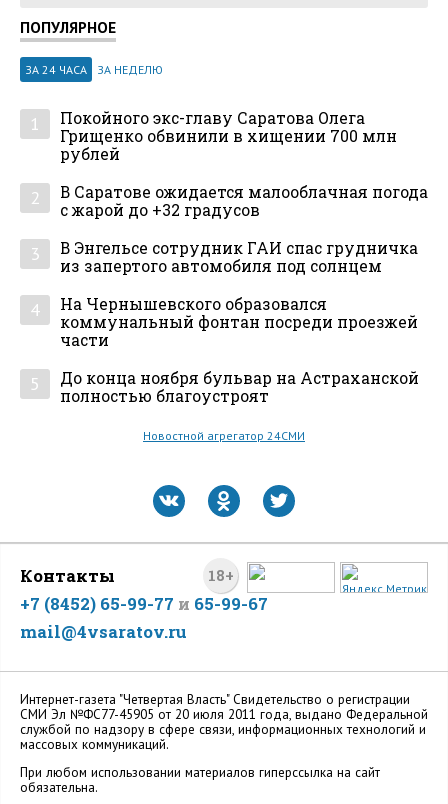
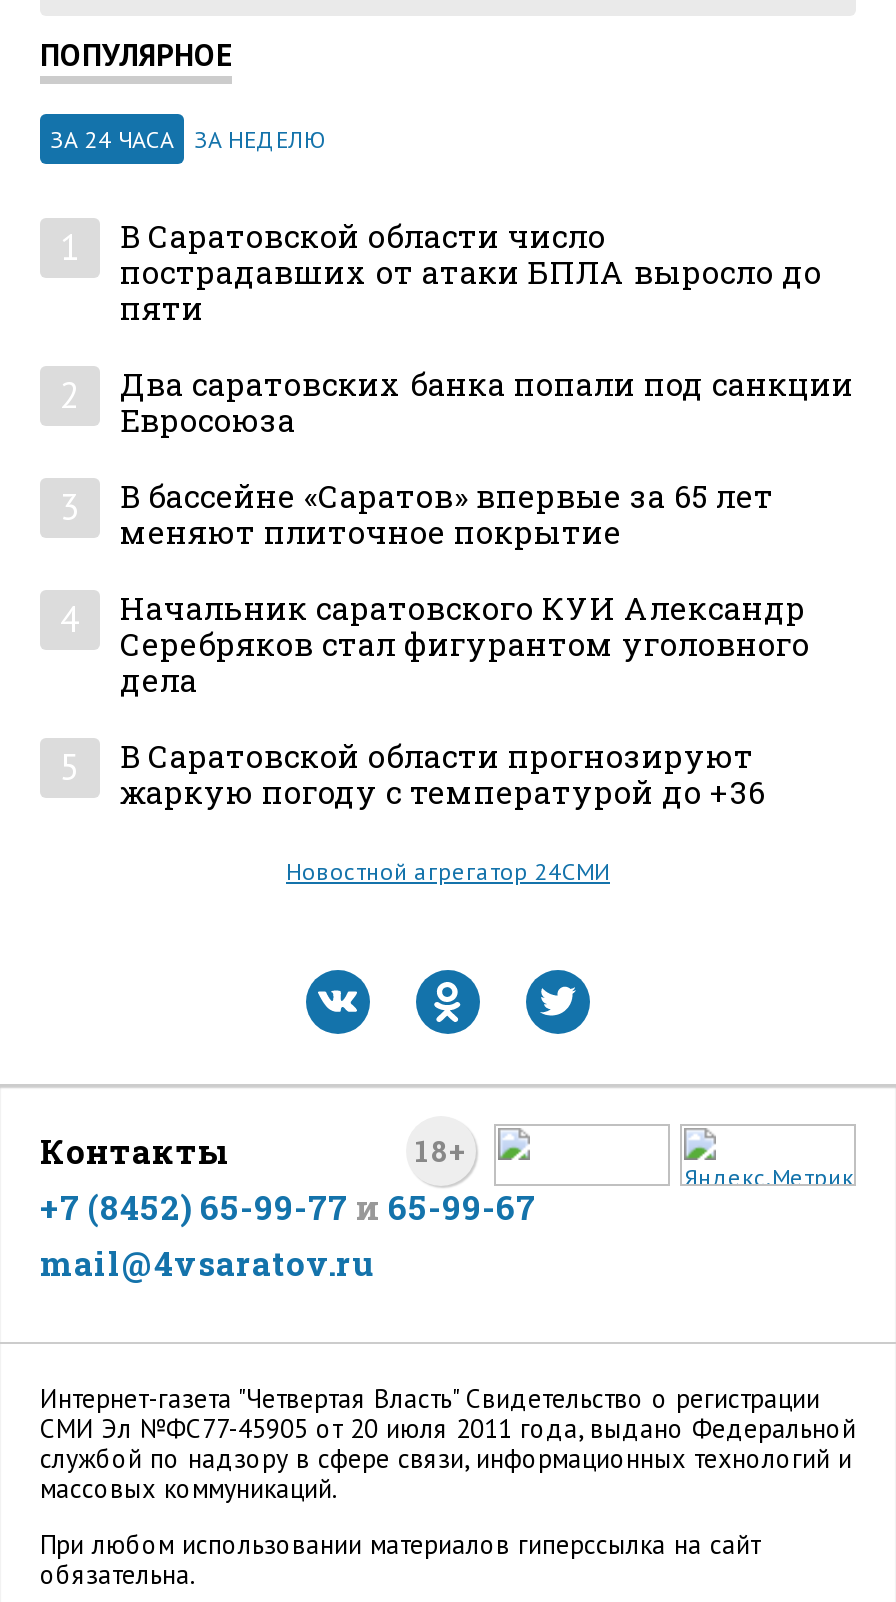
- Покойного экс-главу Саратова Олега
- Грищенко обвинили в хищении 700 млн
- рублей
+ В Саратовской области число
+ пострадавших от атаки БПЛА выросло до
+ пяти

- В Саратове ожидается малооблачная погода
- с жарой до +32 градусов
+ Два саратовских банка попали под санкции
+ Евросоюза

- В Энгельсе сотрудник ГАИ спас грудничка
- из запертого автомобиля под солнцем
+ В бассейне «Саратов» впервые за 65 лет
+ меняют плиточное покрытие

- На Чернышевского образовался
- коммунальный фонтан посреди проезжей
- части
+ Начальник саратовского КУИ Александр
+ Серебряков стал фигурантом уголовного
+ дела

- До конца ноября бульвар на Астраханской
- полностью благоустроят
+ В Саратовской области прогнозируют
+ жаркую погоду с температурой до +36
